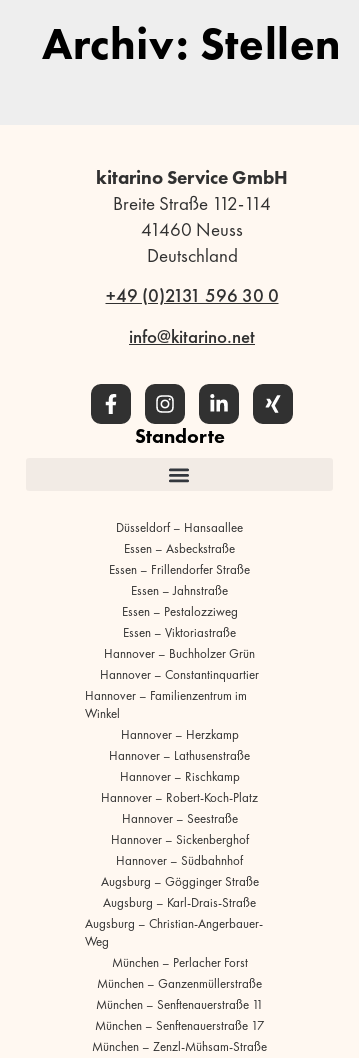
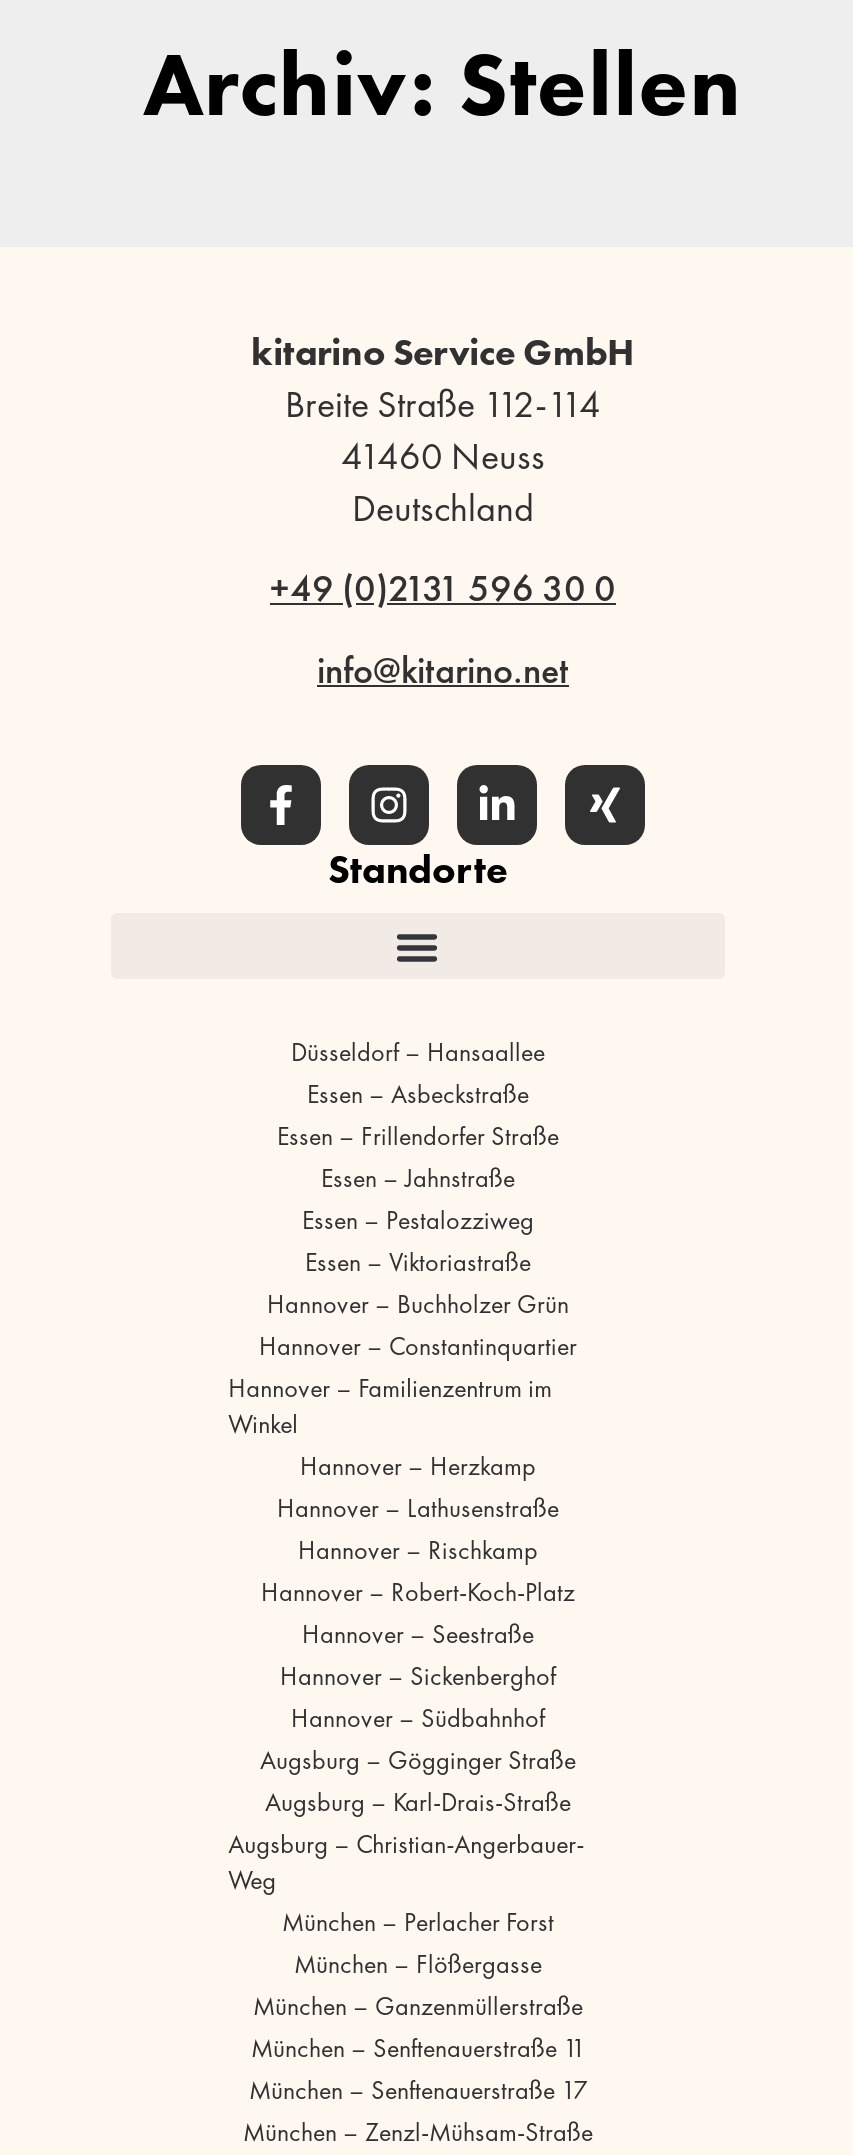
+ München – Flößergasse
